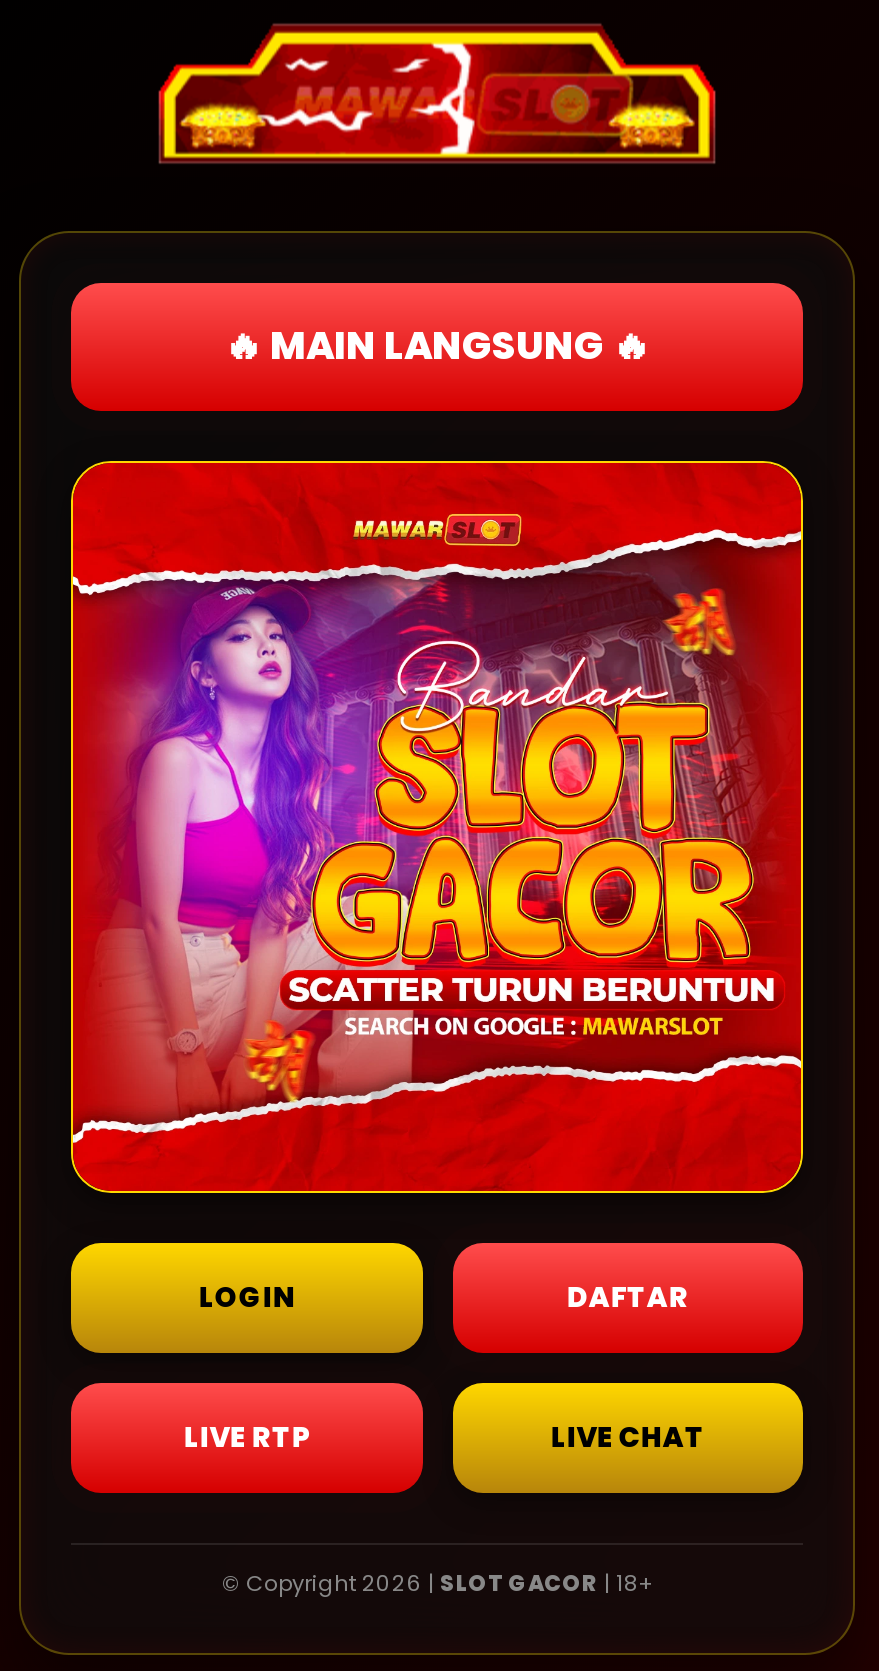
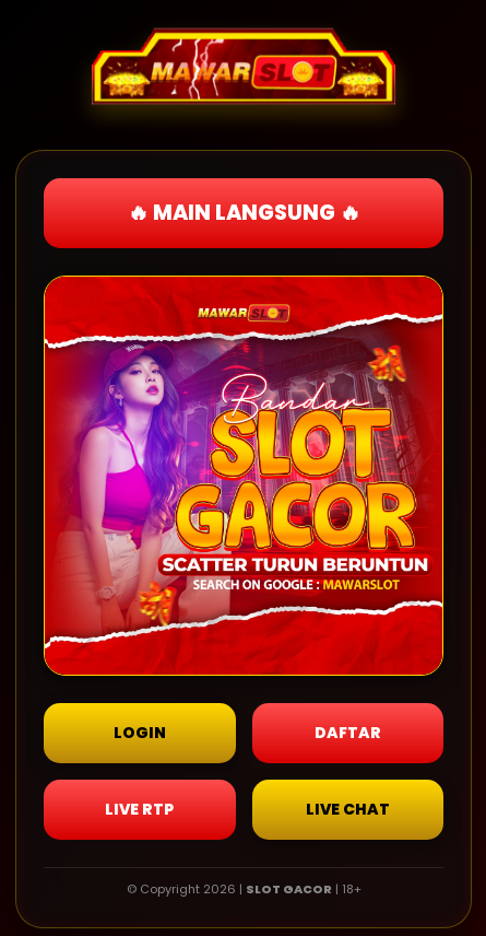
- [image]
+ [image]
